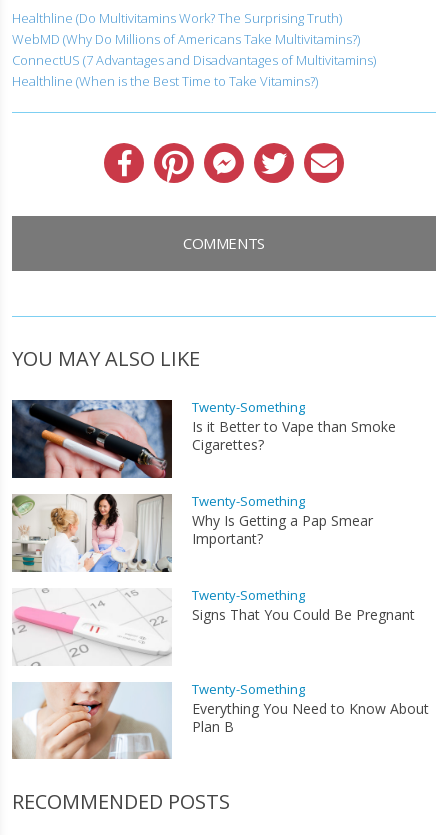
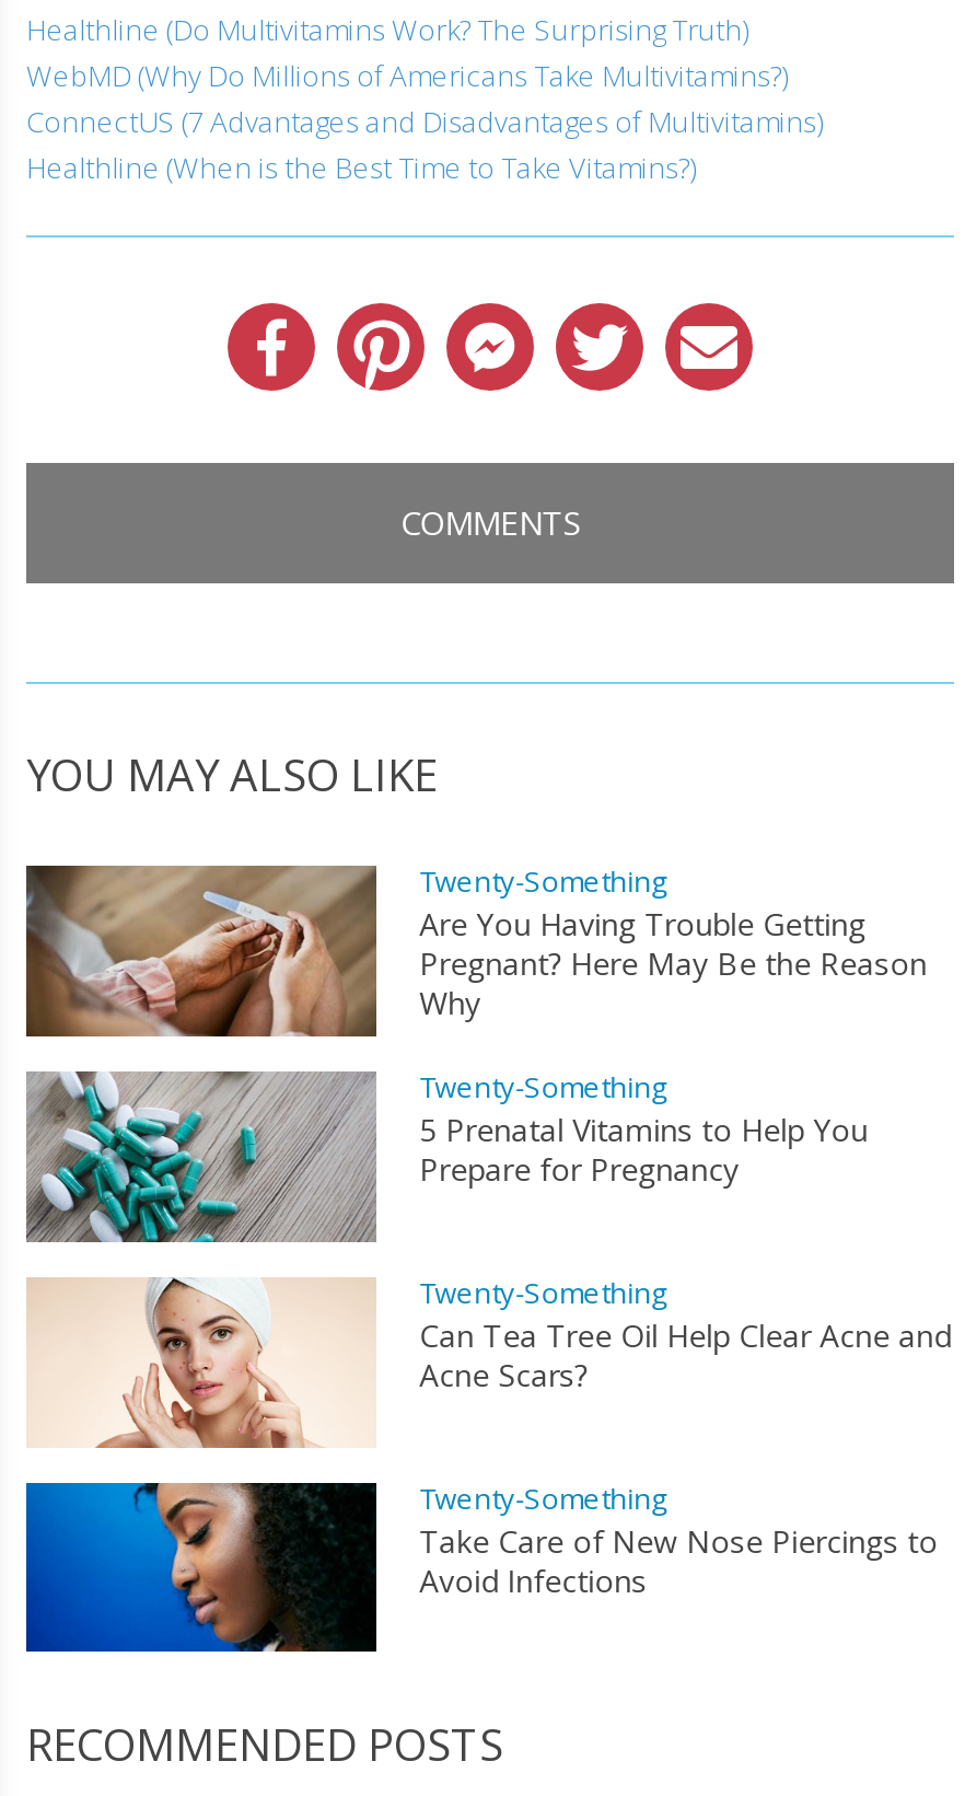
- [image]
- Is it Better to Vape than Smoke
- Cigarettes?
+ [image]
+ Are You Having Trouble Getting
+ Pregnant? Here May Be the Reason
+ Why

- [image]
- Why Is Getting a Pap Smear
- Important?
+ [image]
+ 5 Prenatal Vitamins to Help You
+ Prepare for Pregnancy

- [image]
- Signs That You Could Be Pregnant
+ [image]
+ Can Tea Tree Oil Help Clear Acne and
+ Acne Scars?

- [image]
- Everything You Need to Know About
- Plan B
+ [image]
+ Take Care of New Nose Piercings to
+ Avoid Infections
